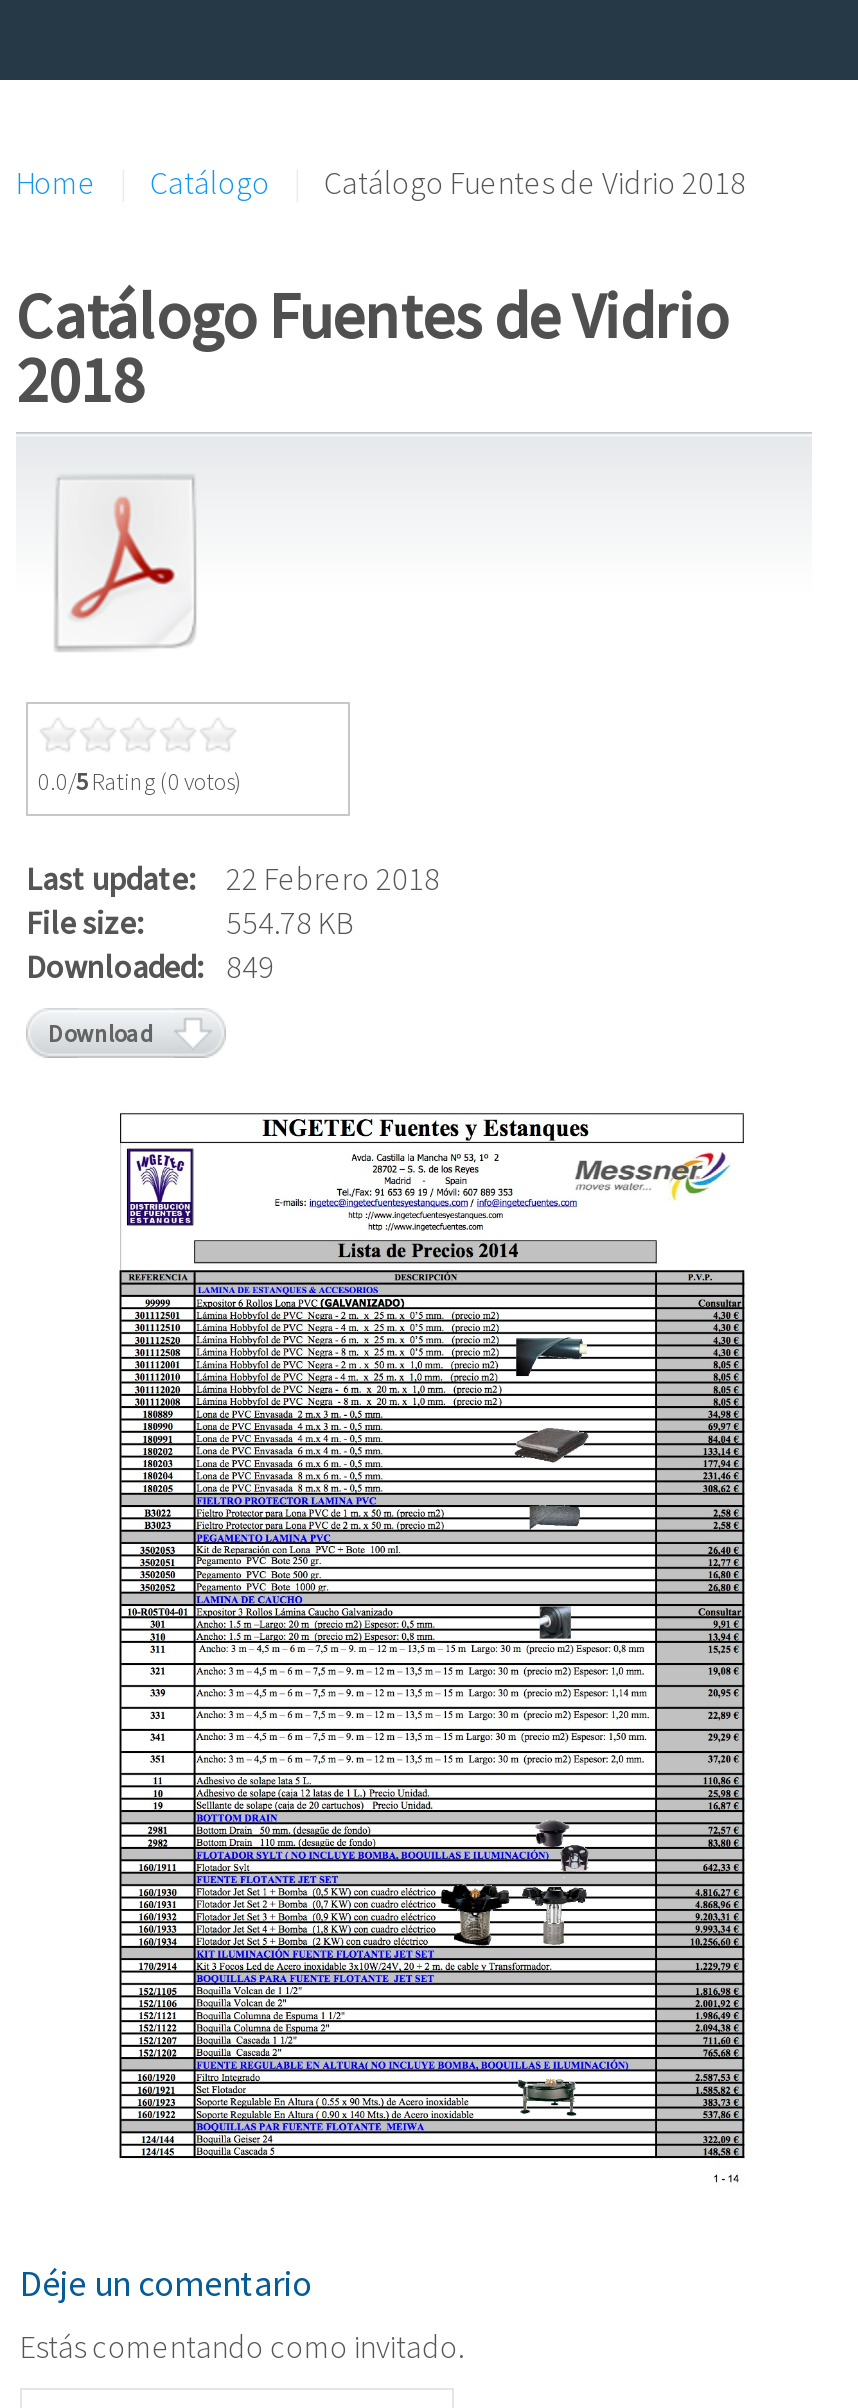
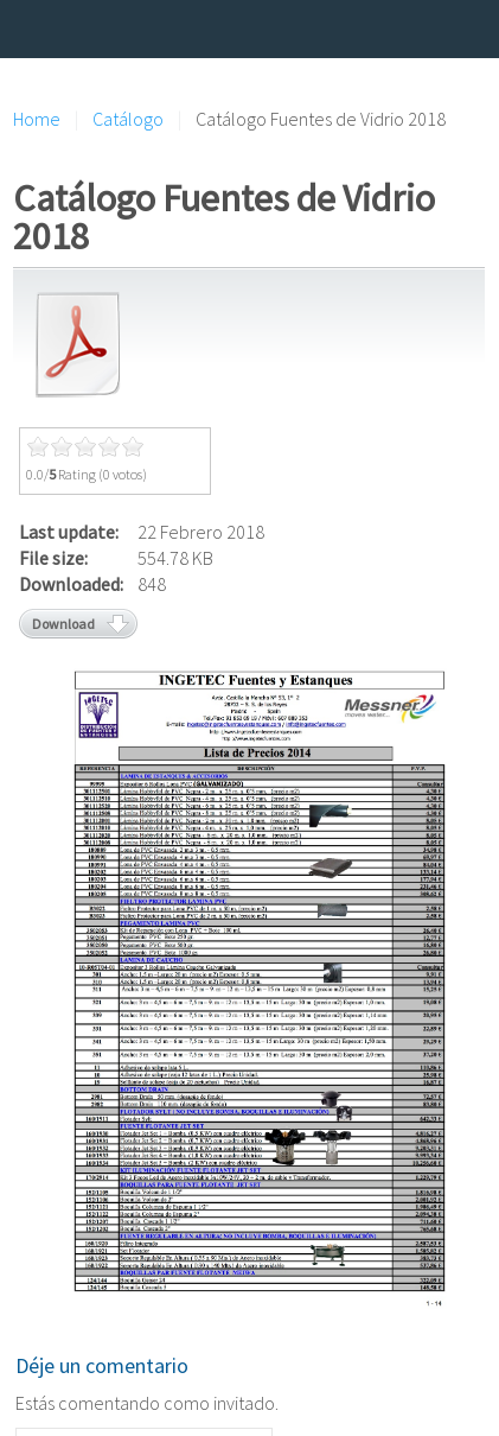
- Downloaded: 849
+ Downloaded: 848
